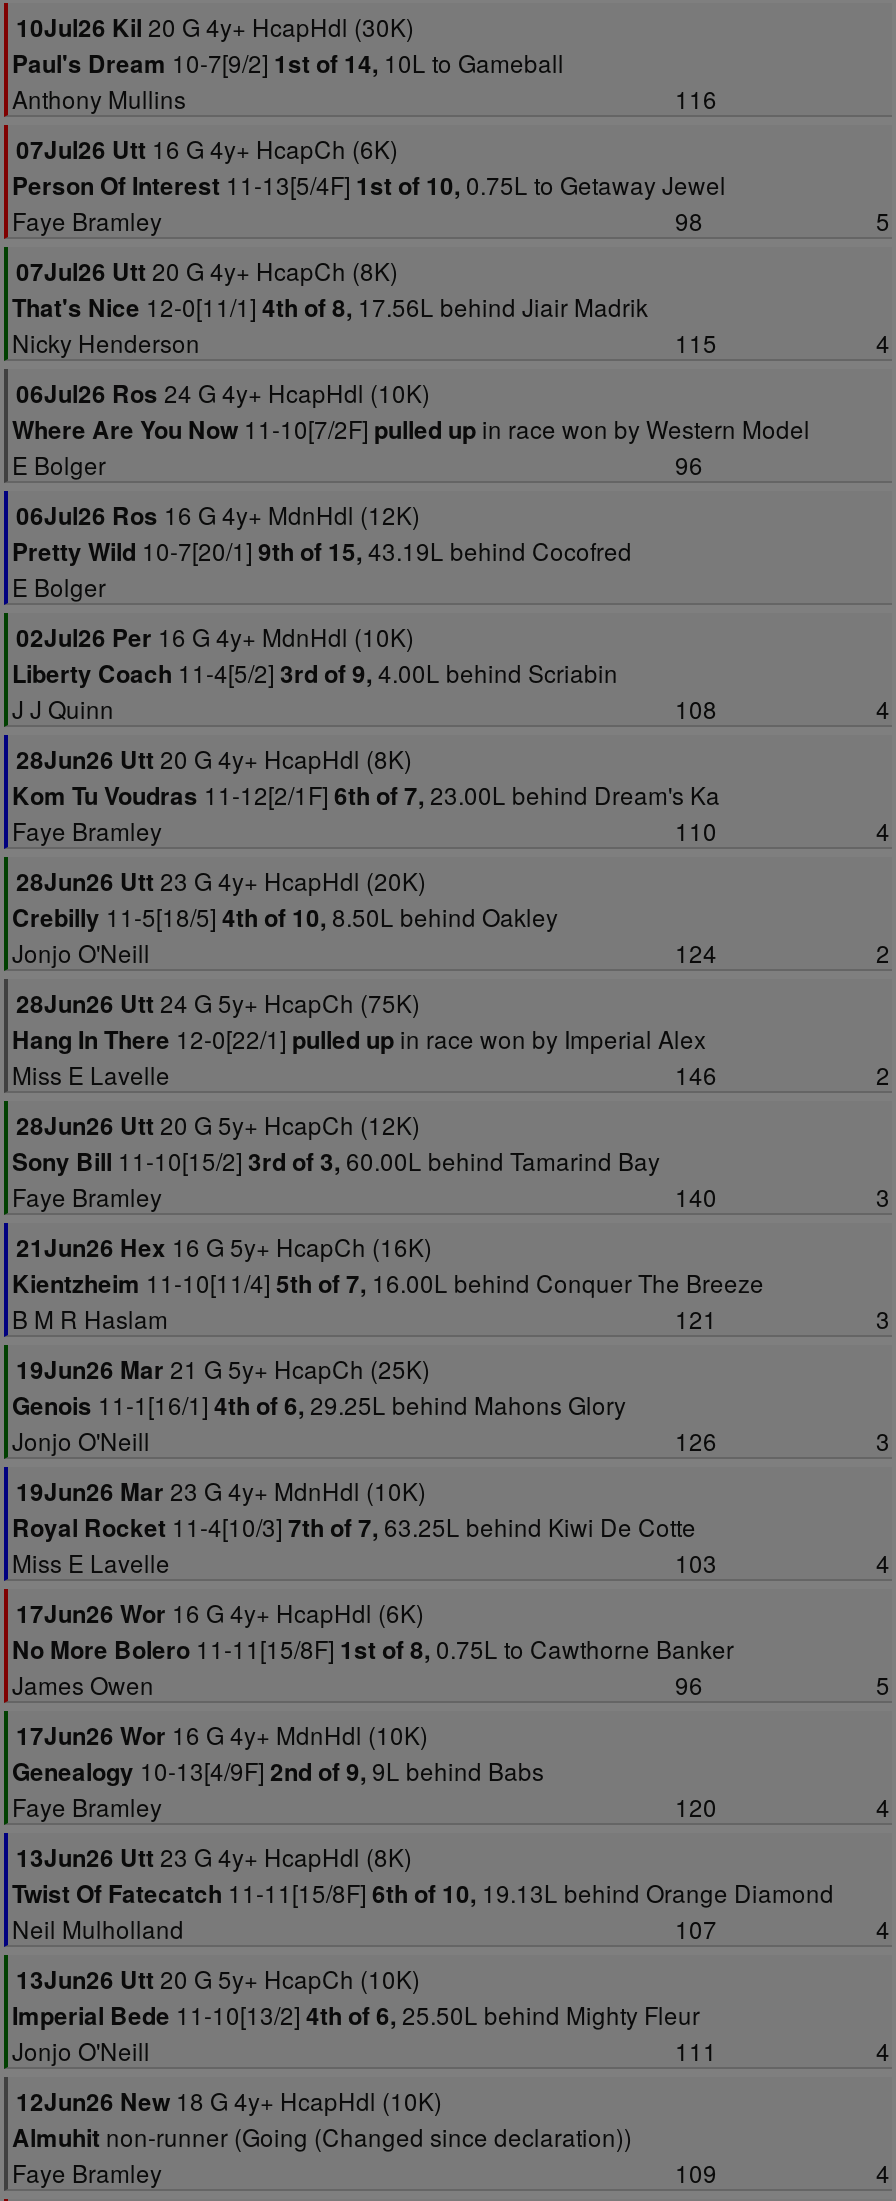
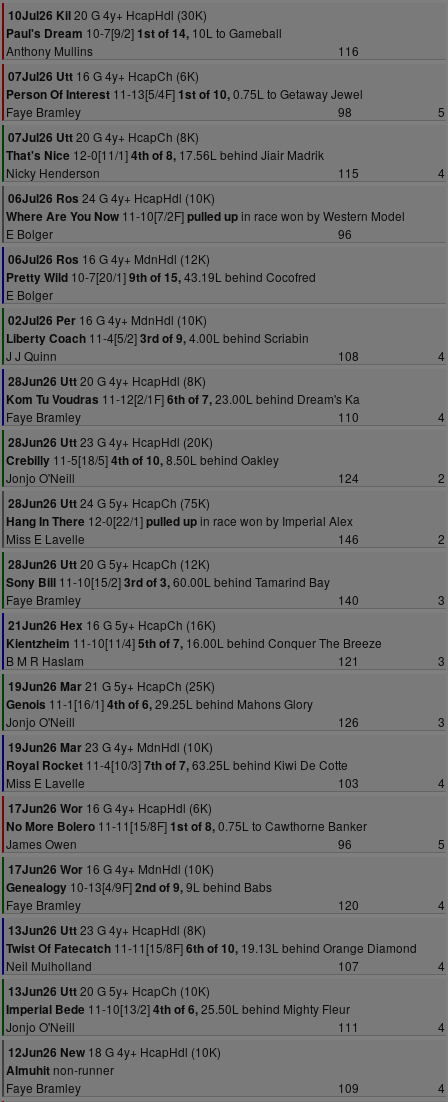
- Almuhit non-runner (Going (Changed since declaration))
+ Almuhit non-runner
